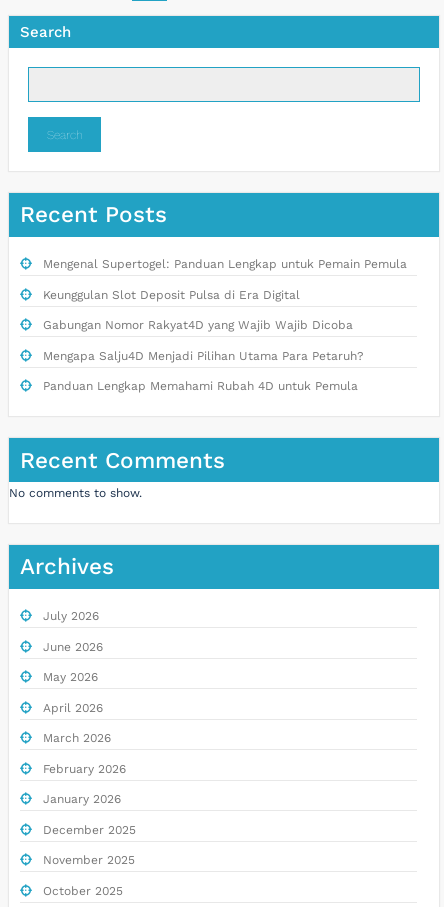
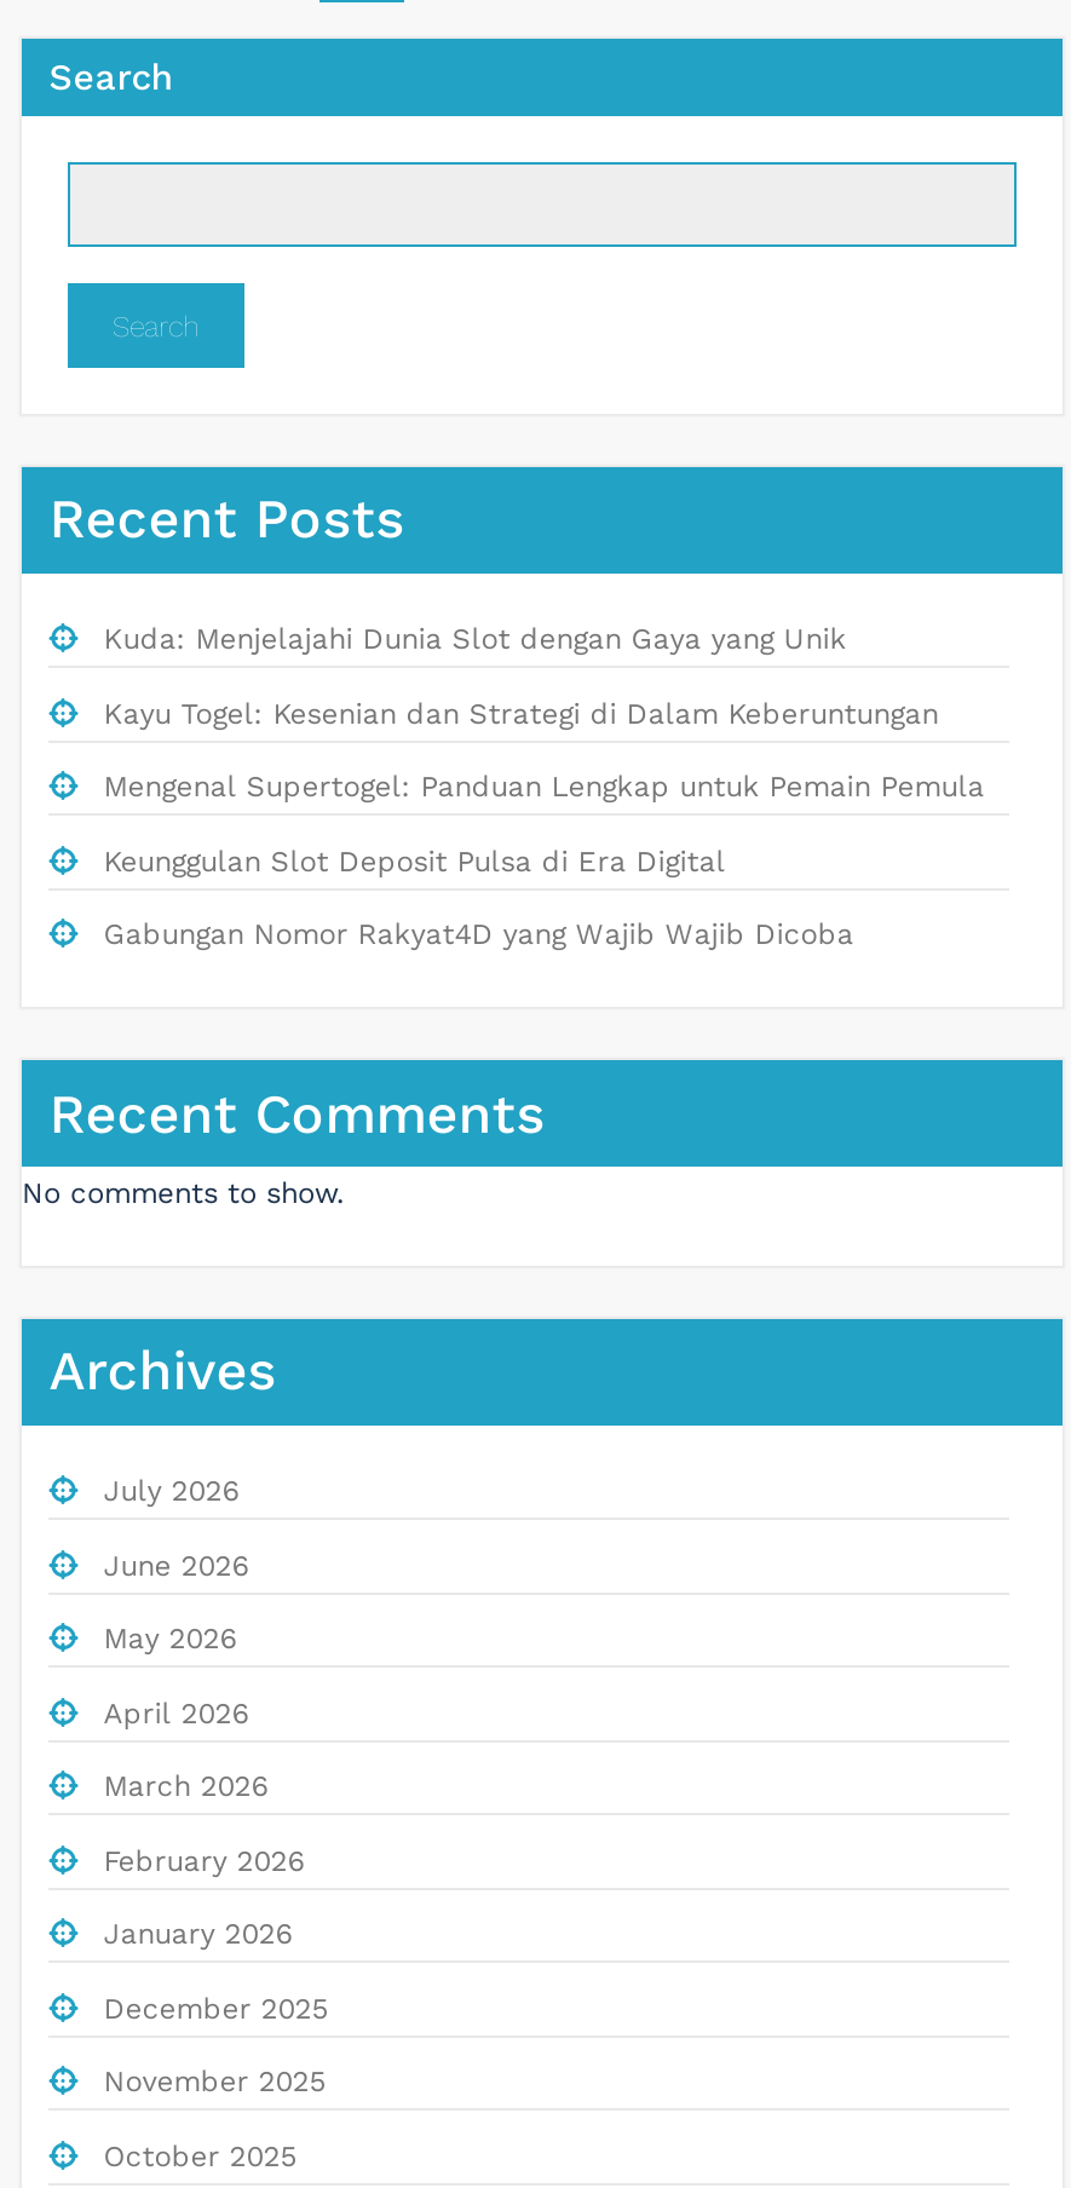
+ Kuda: Menjelajahi Dunia Slot dengan Gaya yang Unik
+ Kayu Togel: Kesenian dan Strategi di Dalam Keberuntungan

moved down: Mengenal Supertogel: Panduan Lengkap untuk Pemain Pemula | Keunggulan Slot Deposit Pulsa di Era Digital | Gabungan Nomor Rakyat4D yang Wajib Wajib Dicoba

- Mengapa Salju4D Menjadi Pilihan Utama Para Petaruh?
- Panduan Lengkap Memahami Rubah 4D untuk Pemula
